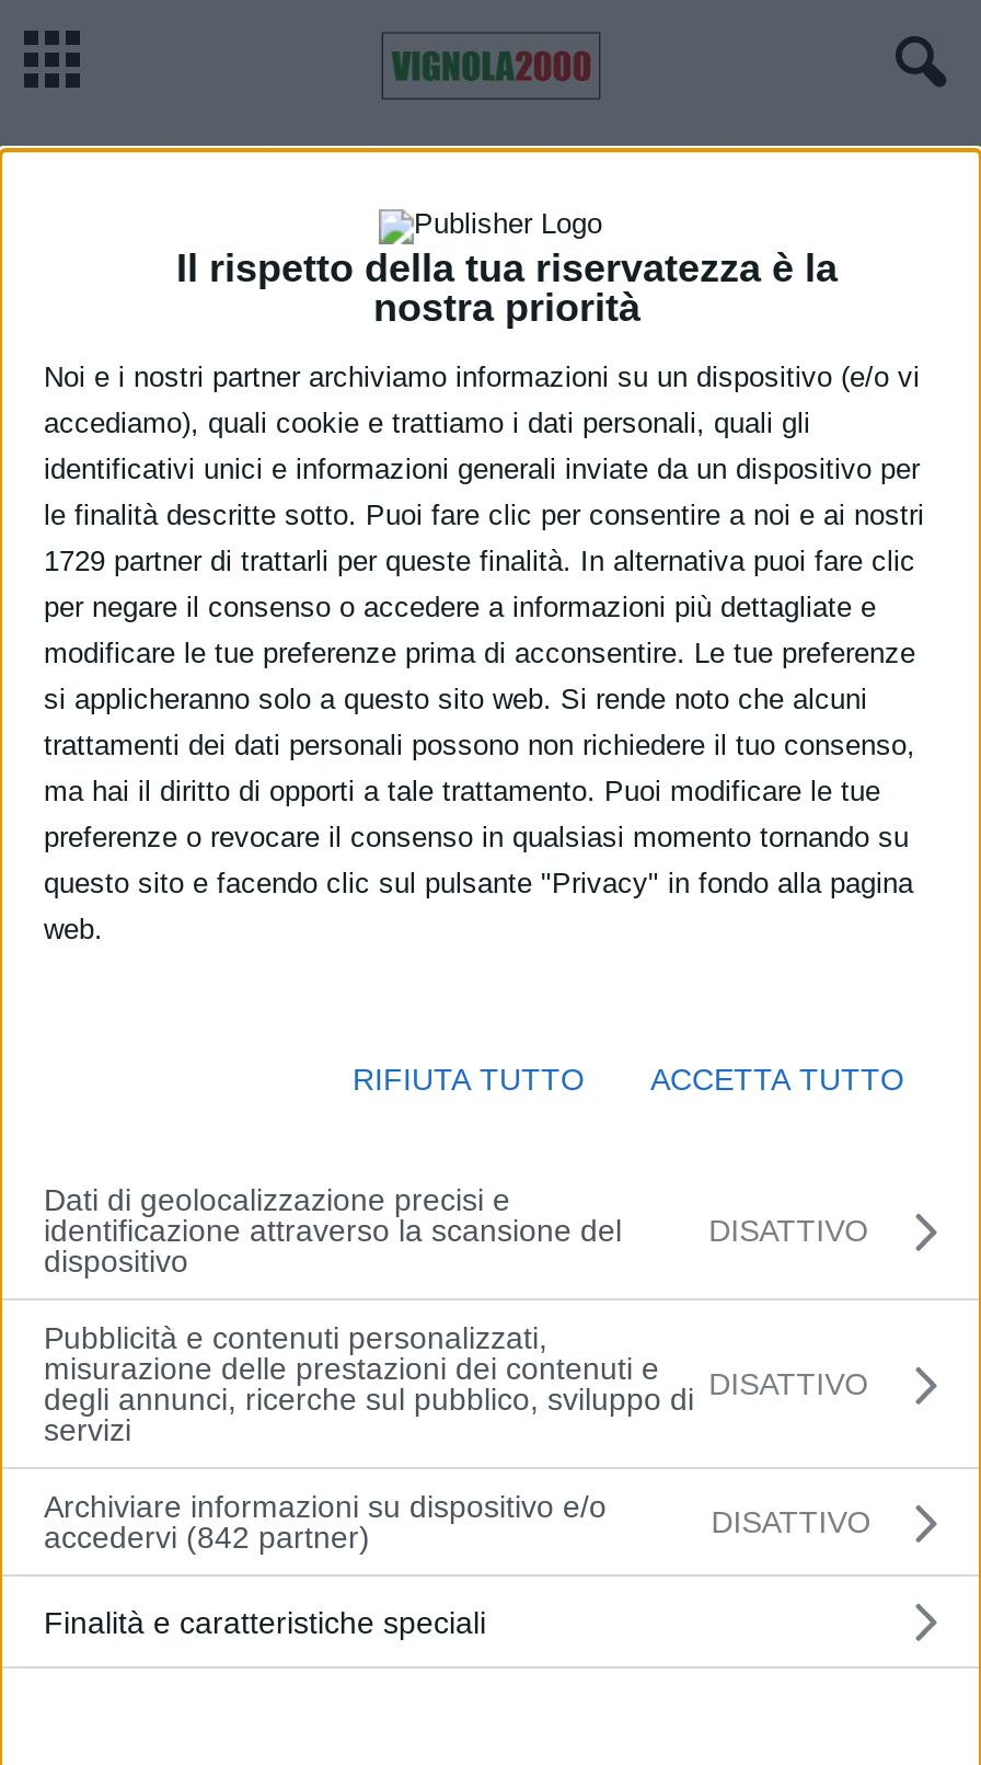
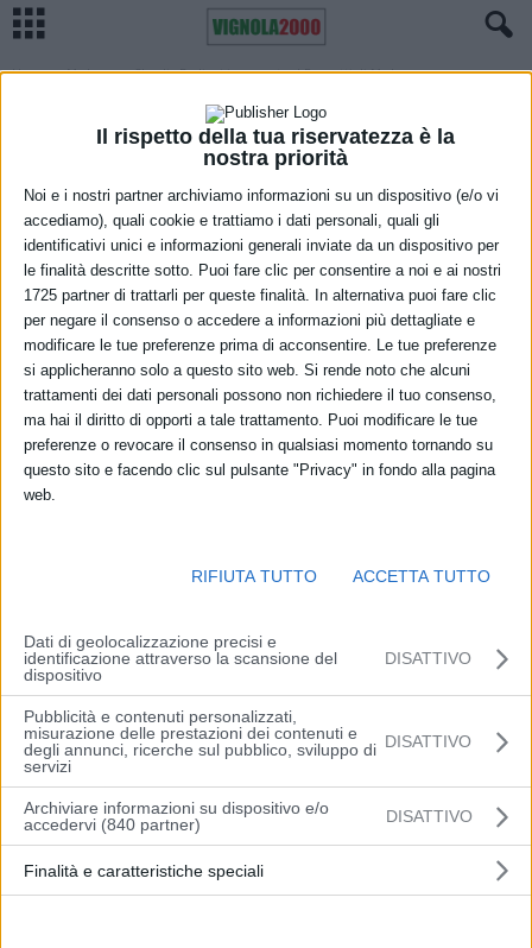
- 1729 partner di trattarli per queste finalità. In alternativa puoi fare clic
+ 1725 partner di trattarli per queste finalità. In alternativa puoi fare clic

- accedervi (842 partner)
+ accedervi (840 partner)
